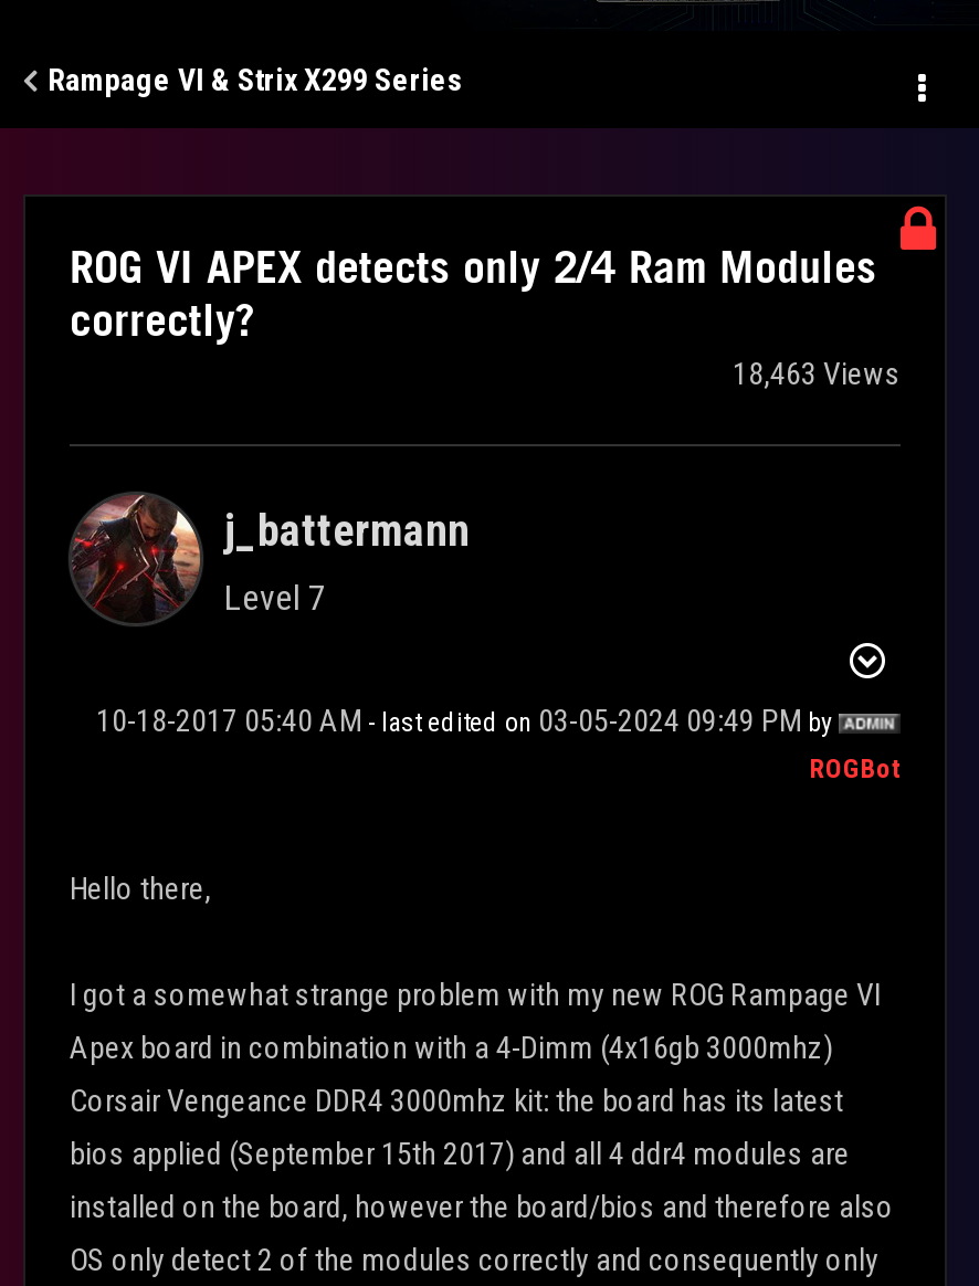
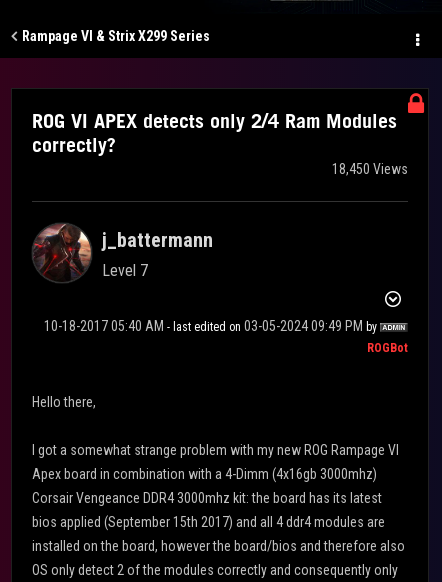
- 18,463 Views
+ 18,450 Views
